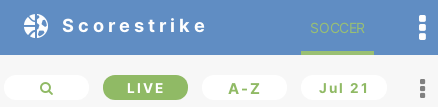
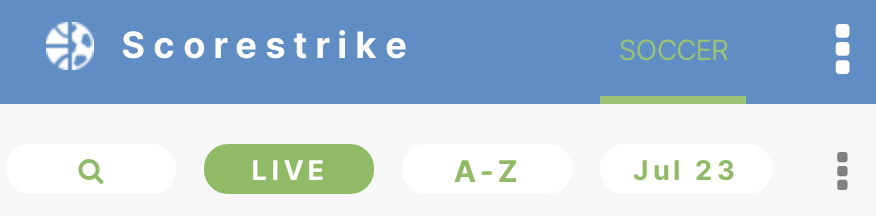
- Jul 21
+ Jul 23
